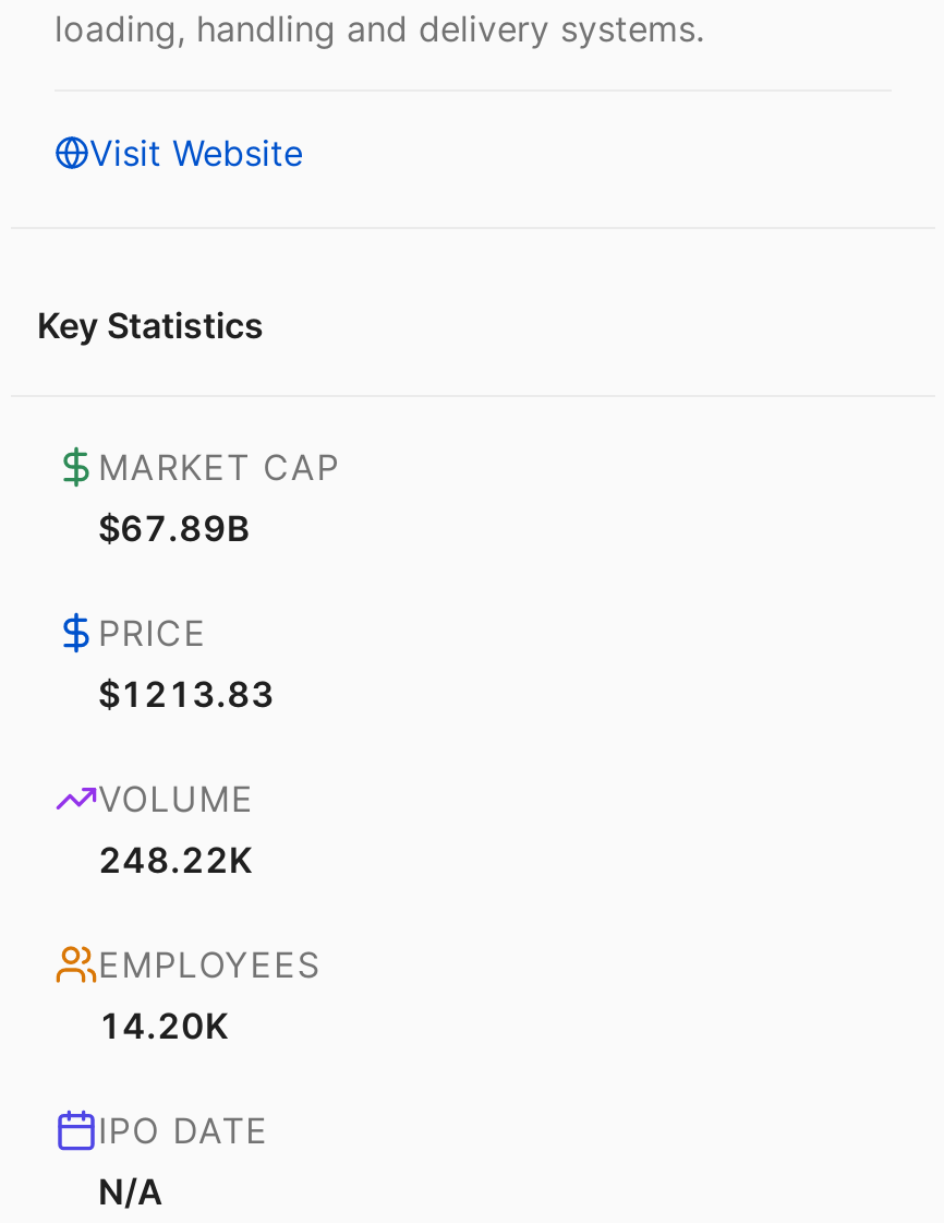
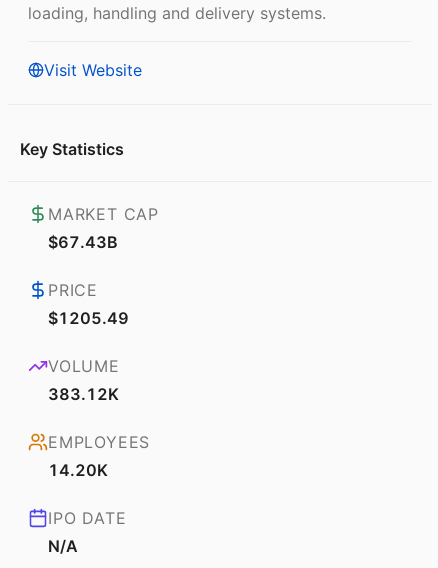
- $67.89B
+ $67.43B

- $1213.83
+ $1205.49

- 248.22K
+ 383.12K
